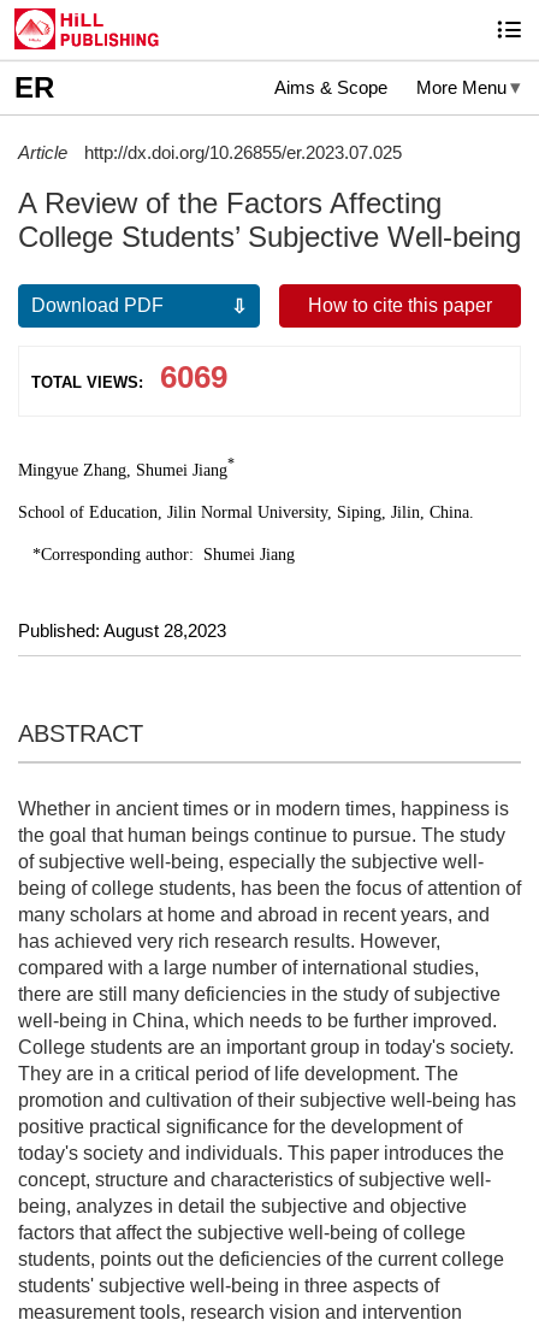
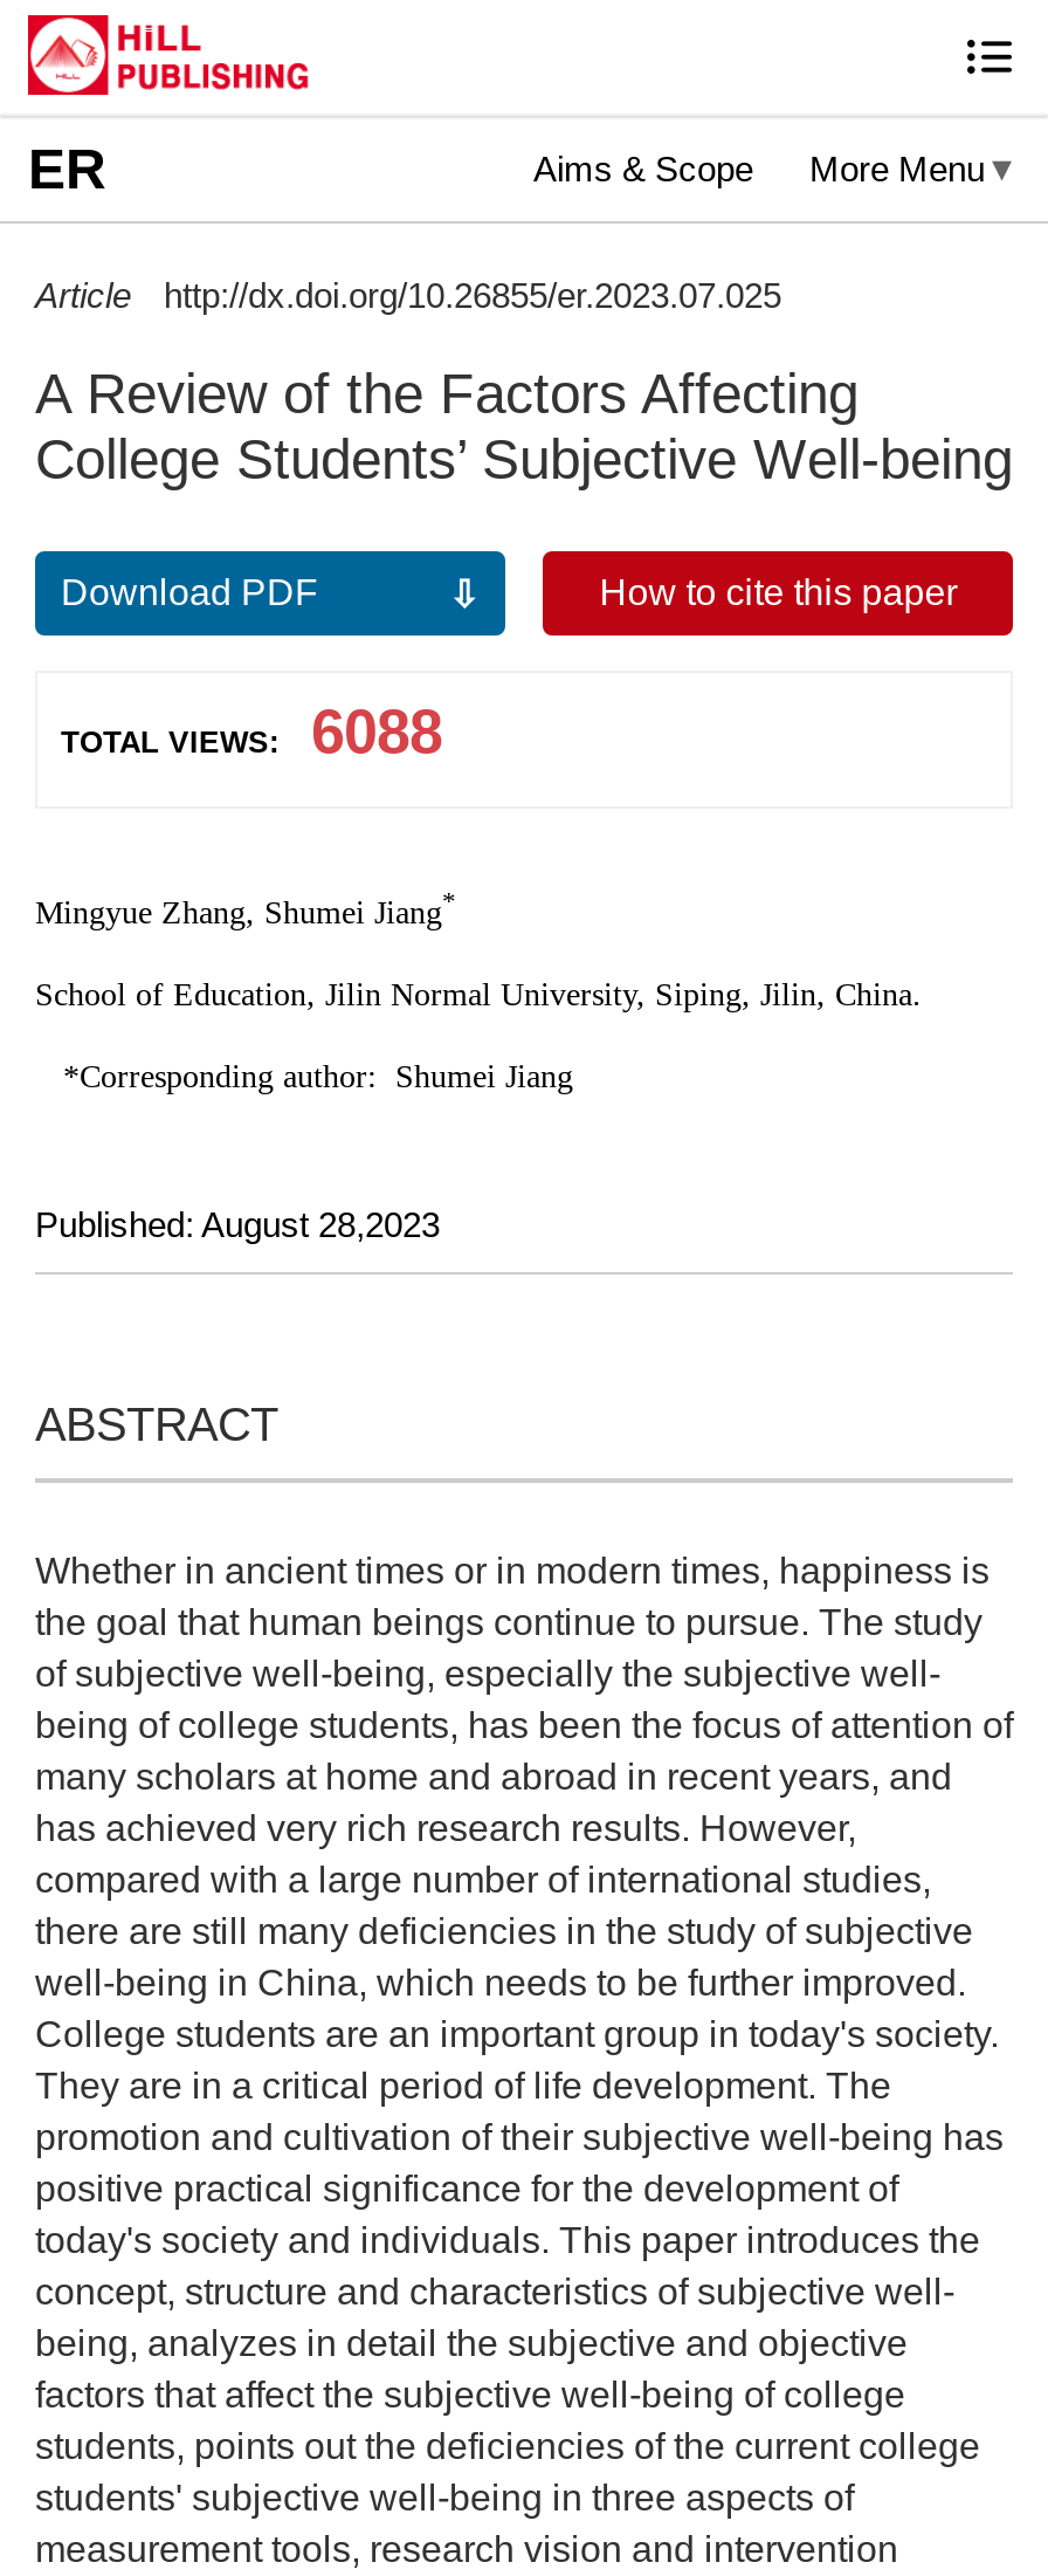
- TOTAL VIEWS: 6069
+ TOTAL VIEWS: 6088
